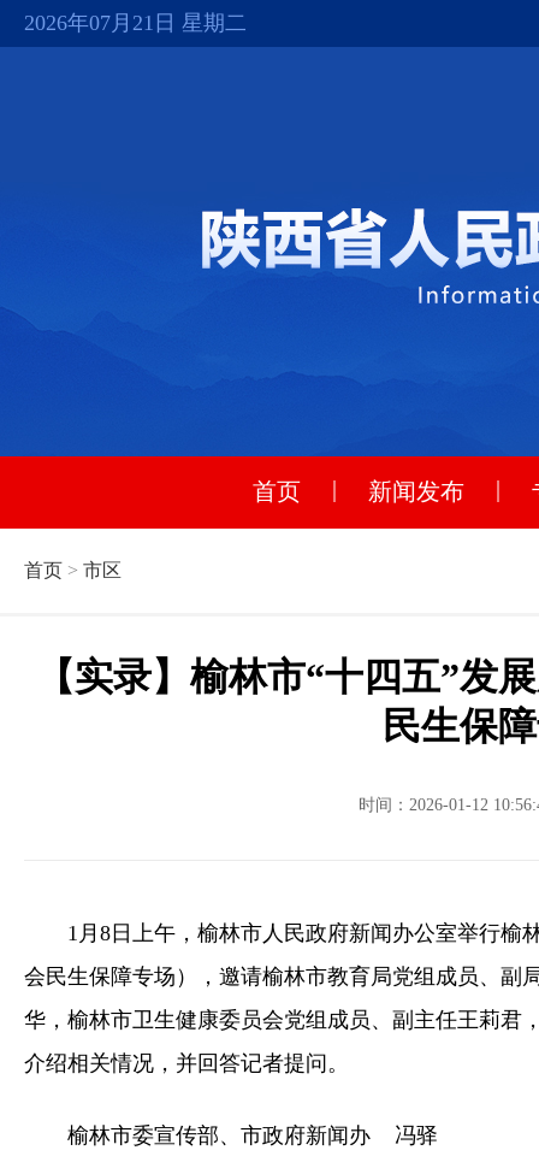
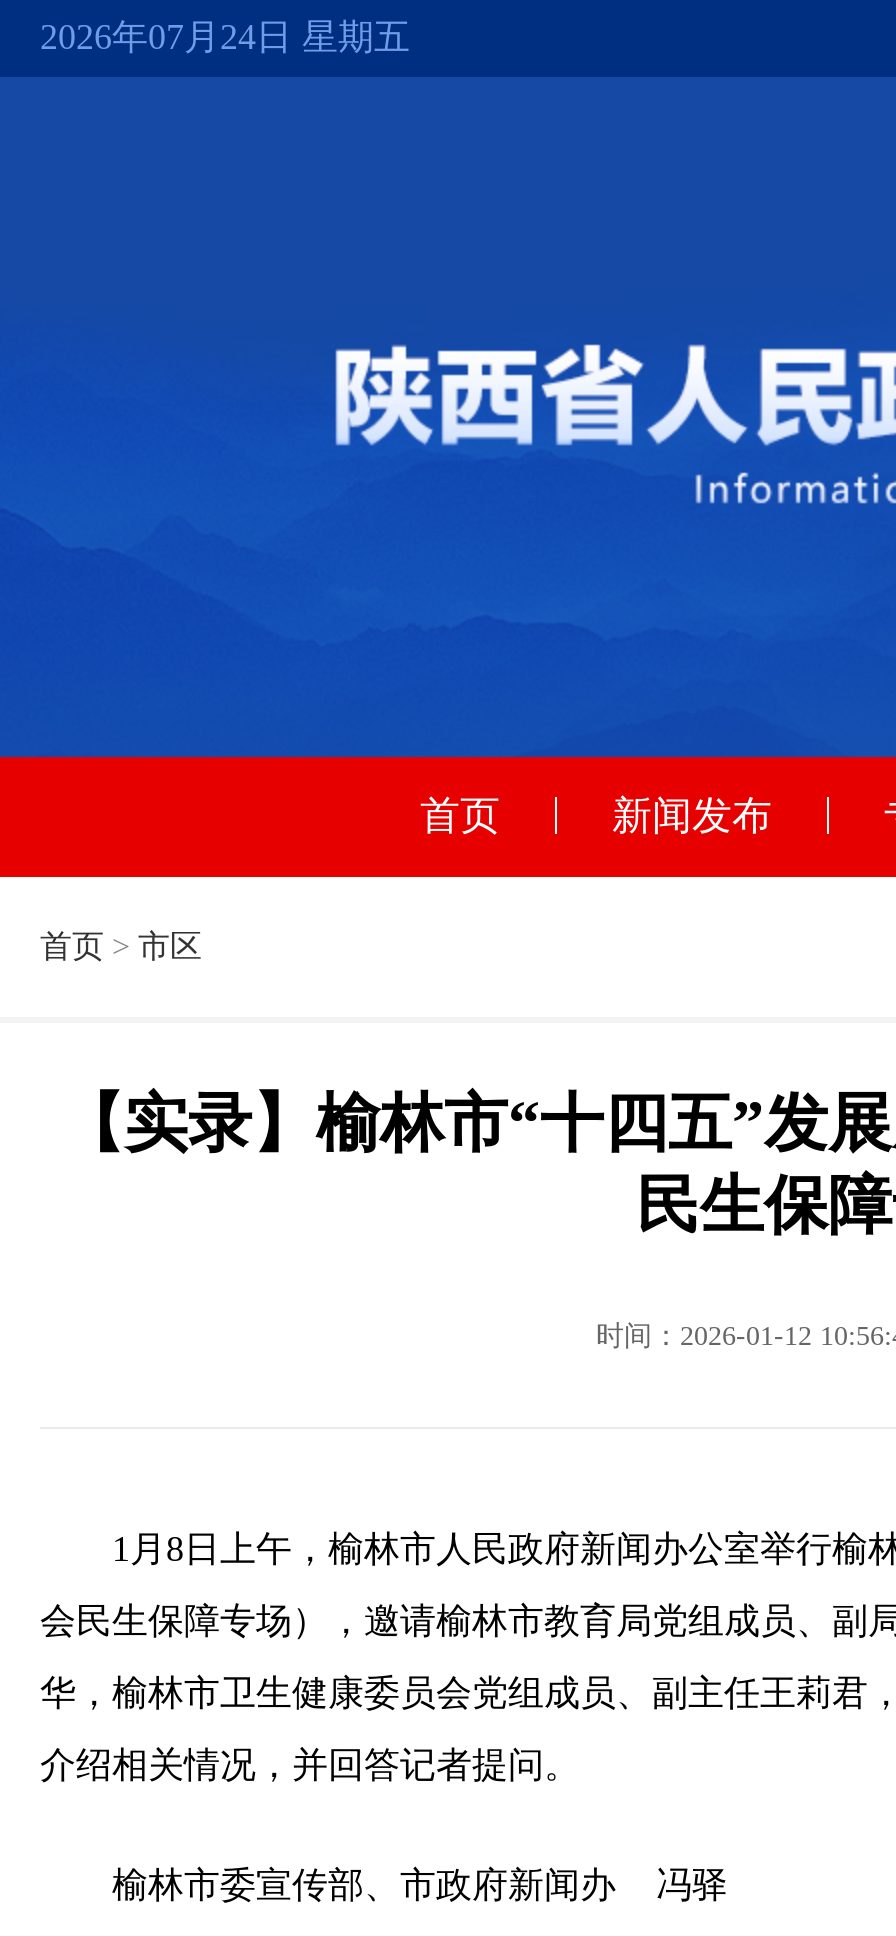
- 2026年07月21日 星期二
+ 2026年07月24日 星期五
